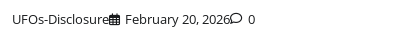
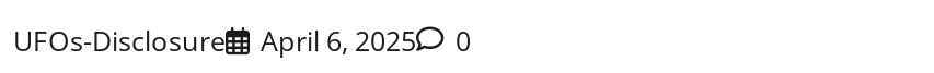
- UFOs-Disclosure February 20, 2026 0
+ UFOs-Disclosure April 6, 2025 0
